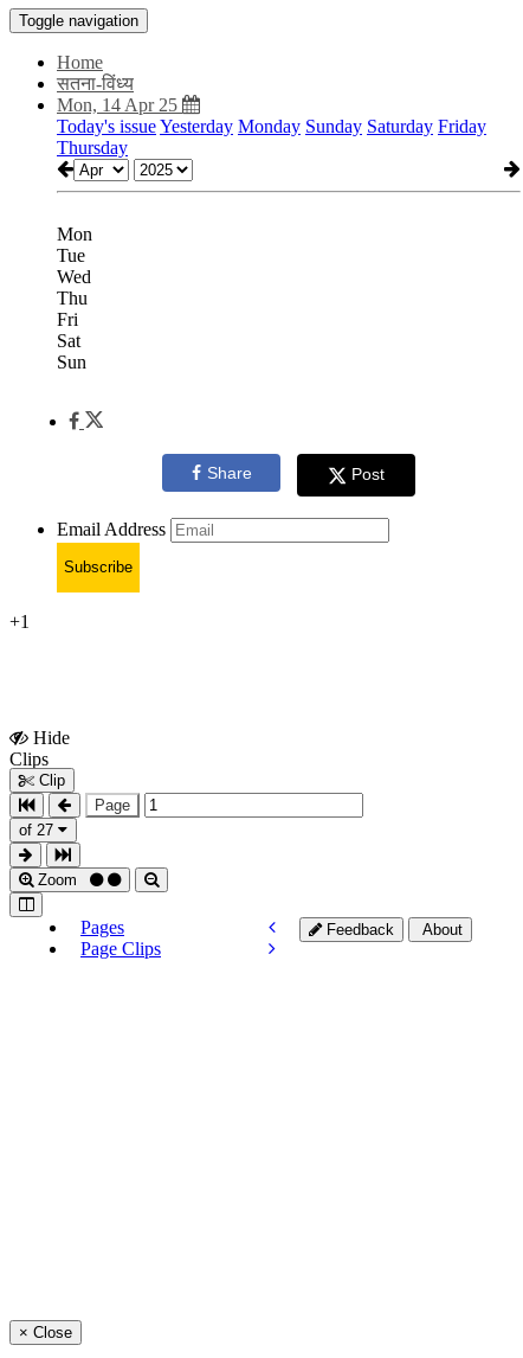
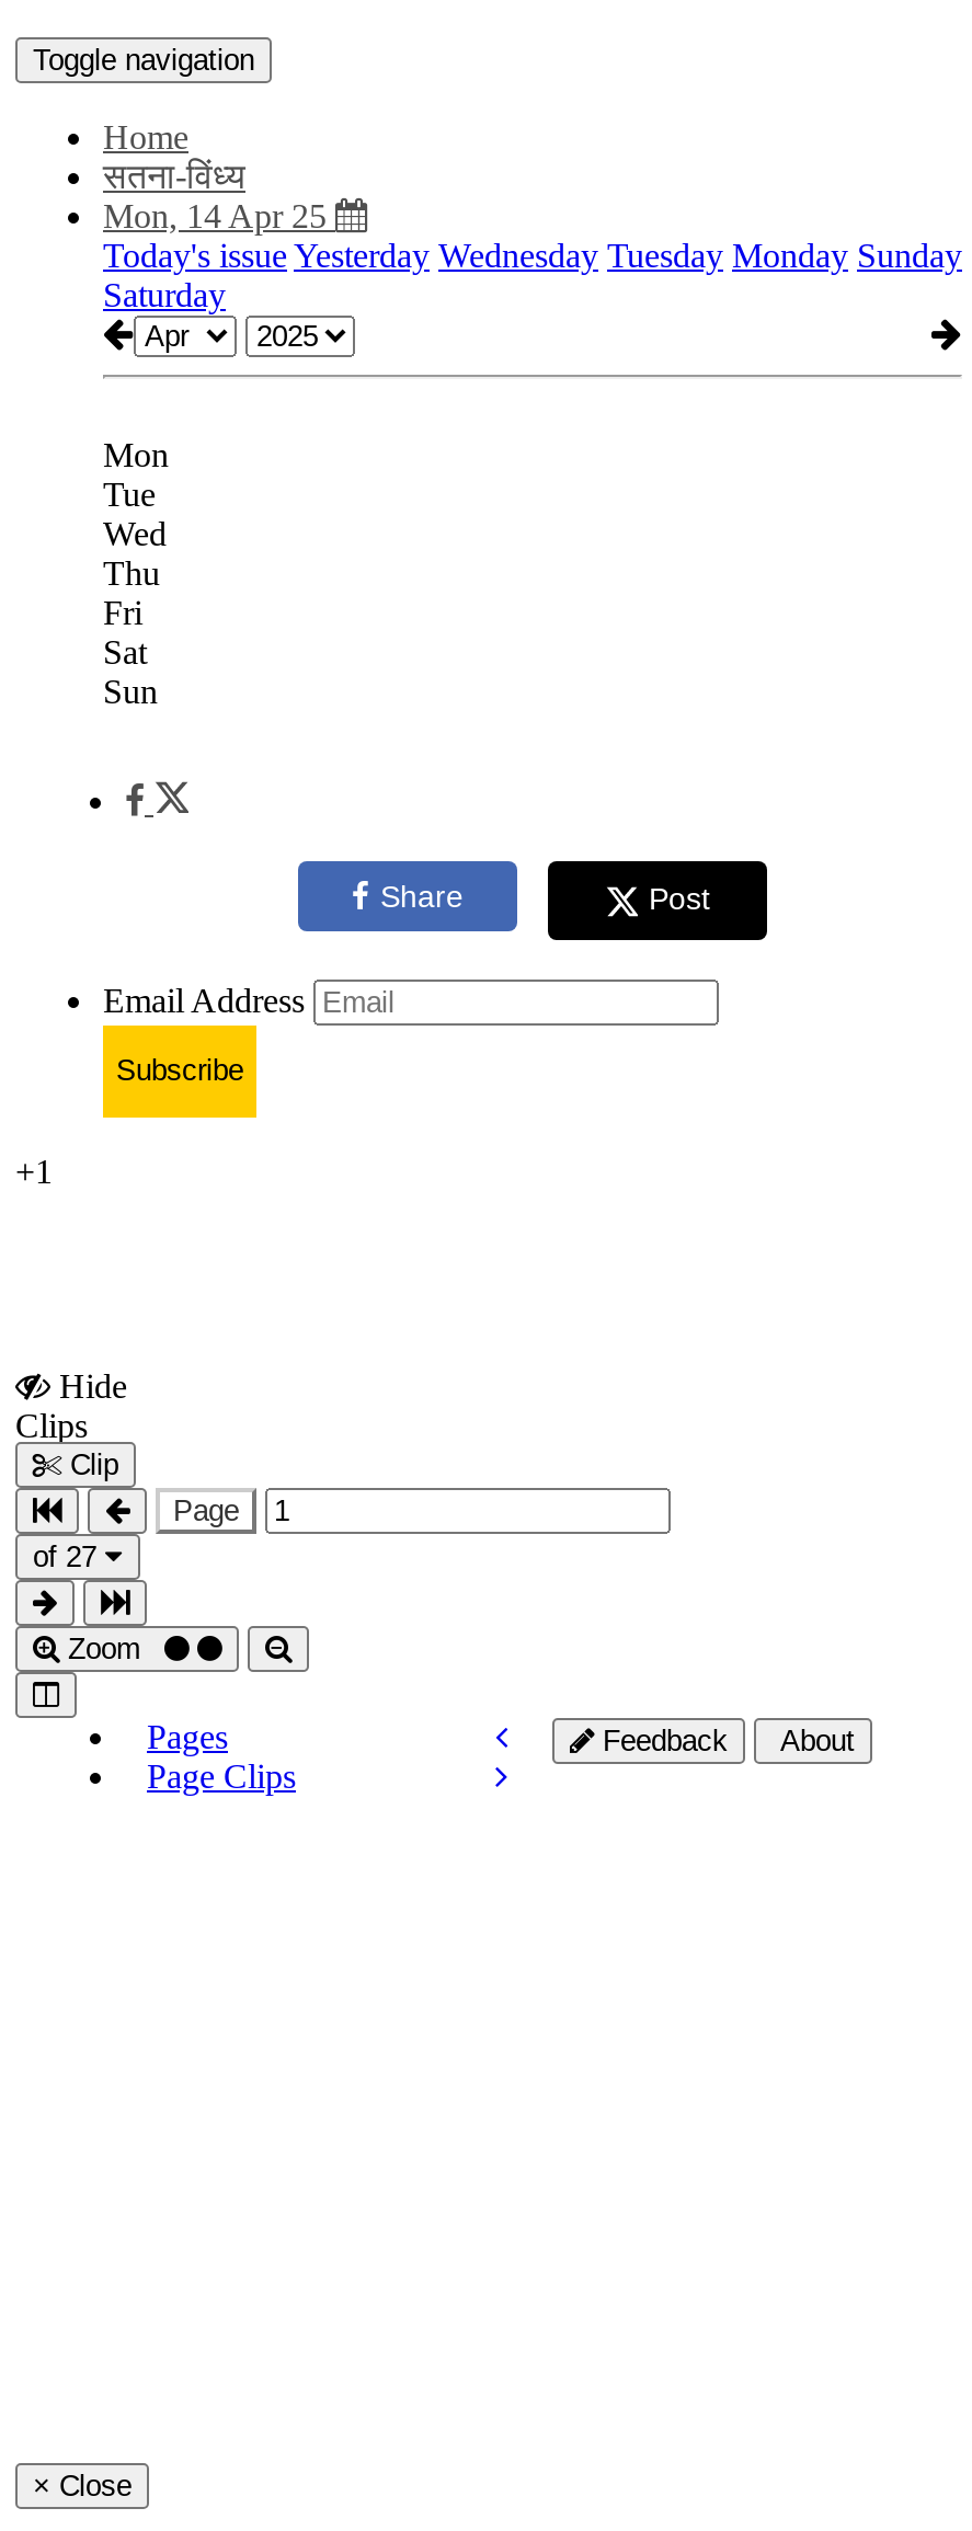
- Today's issue Yesterday Monday Sunday Saturday Friday
- Thursday
+ Today's issue Yesterday Wednesday Tuesday Monday Sunday
+ Saturday
